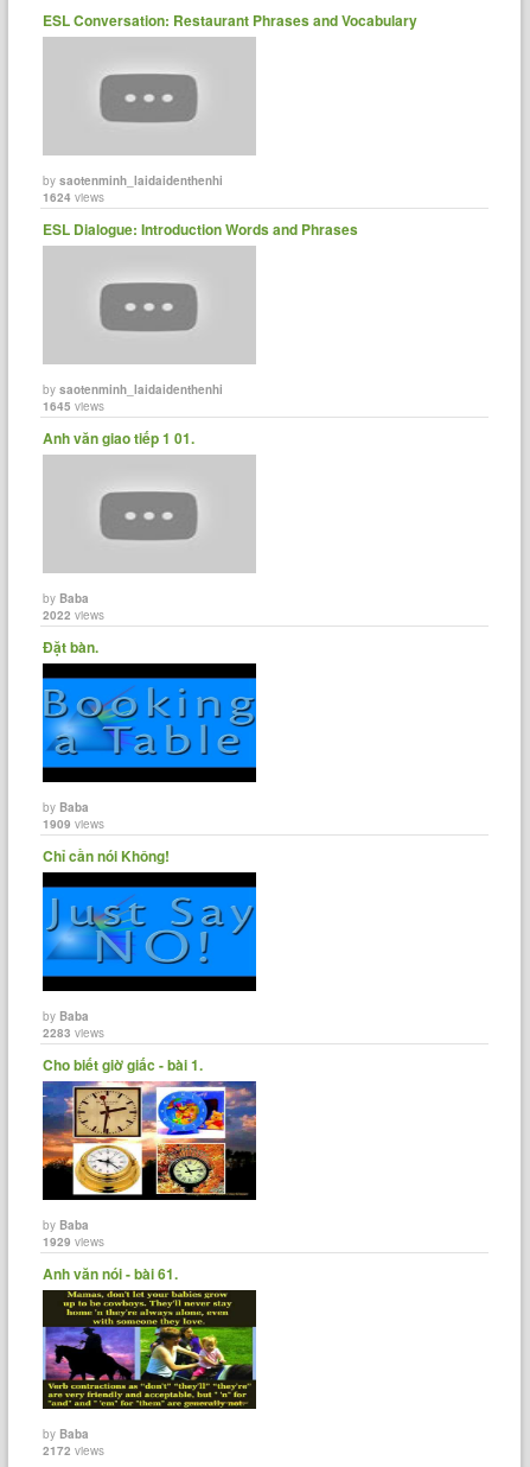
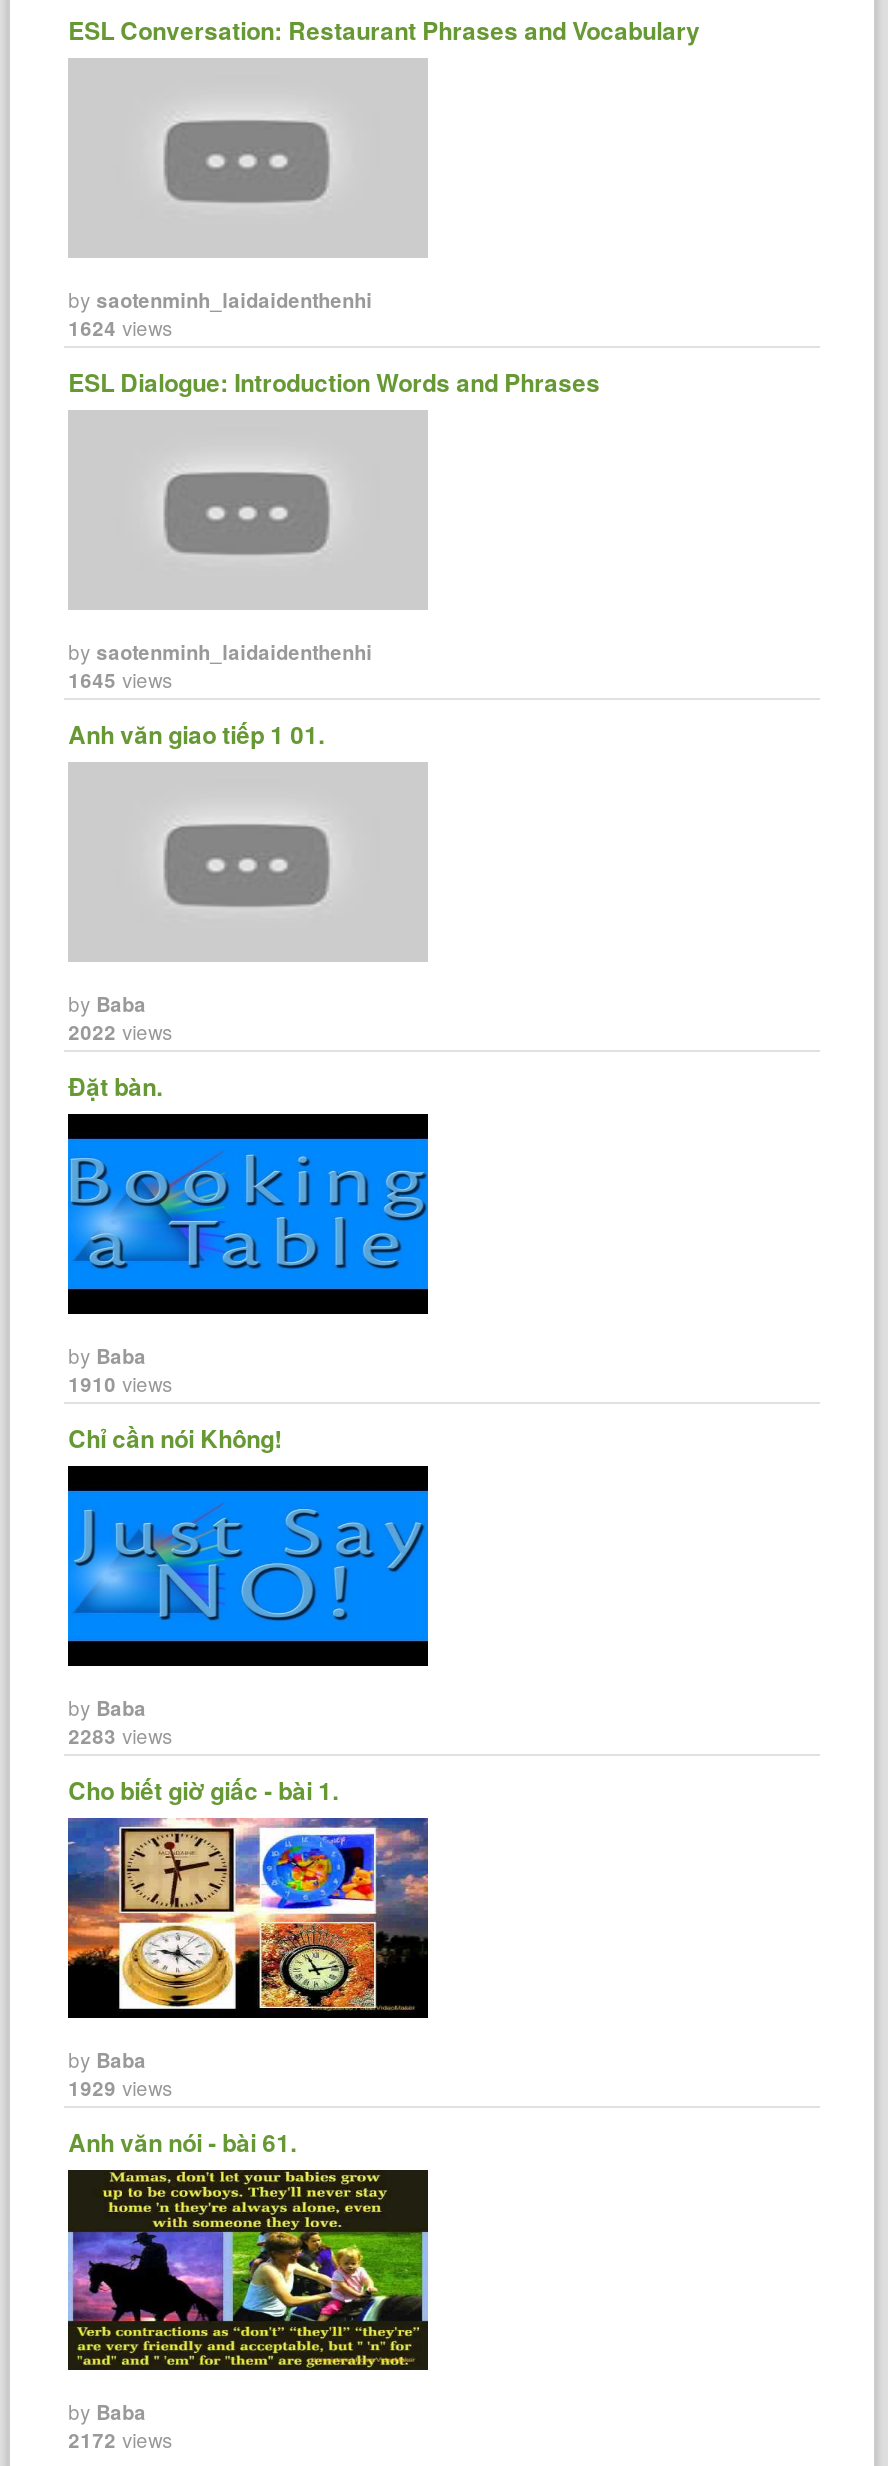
- 1909 views
+ 1910 views
